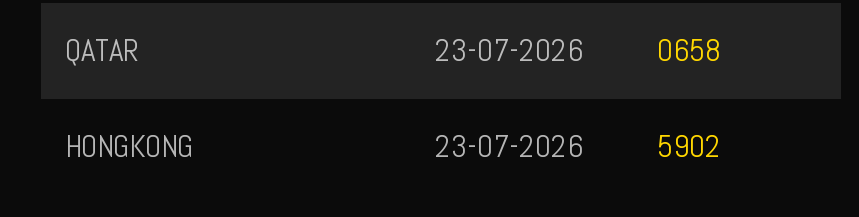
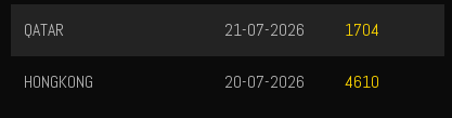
- 23-07-2026
+ 21-07-2026

- 0658
+ 1704

- 23-07-2026
+ 20-07-2026

- 5902
+ 4610
